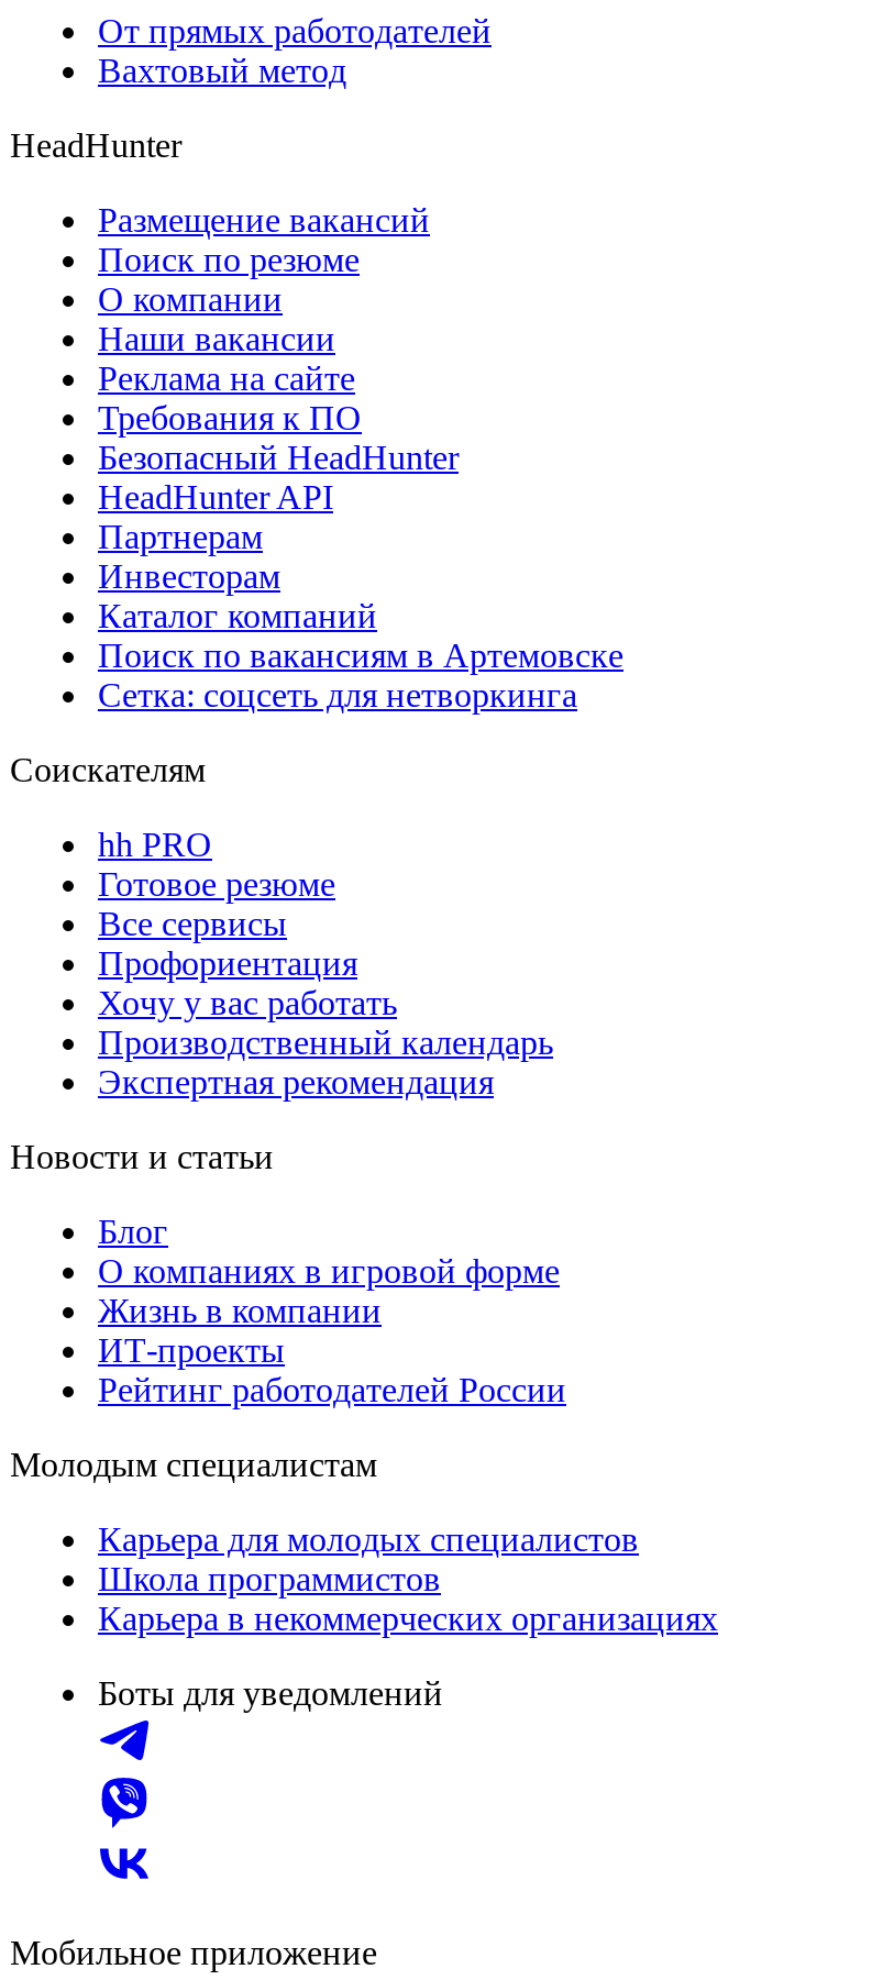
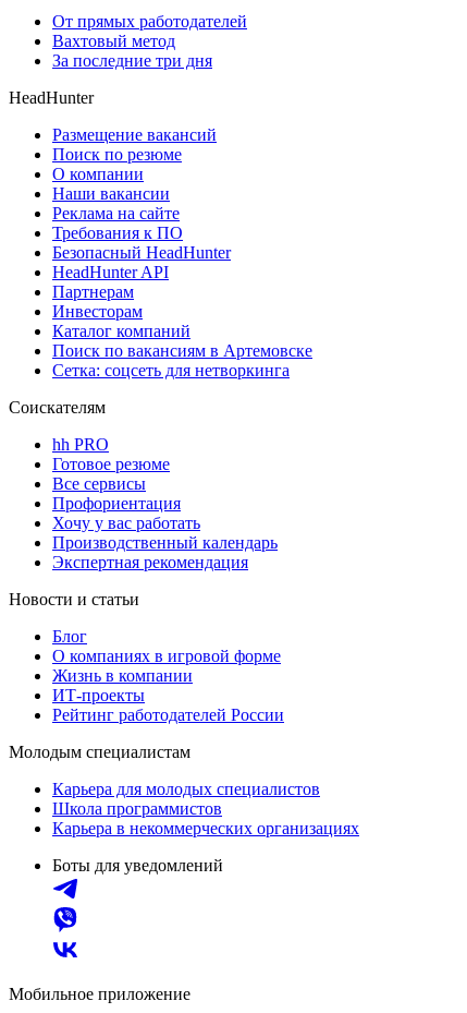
+ За последние три дня
